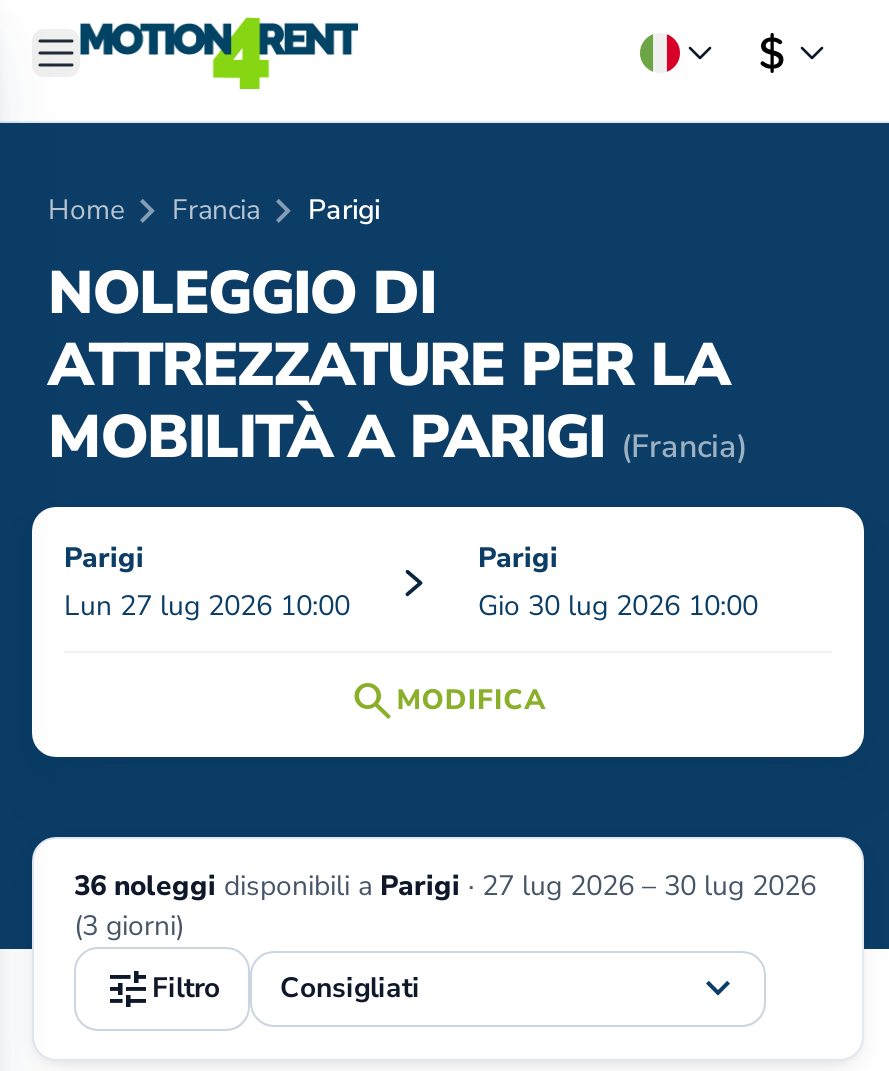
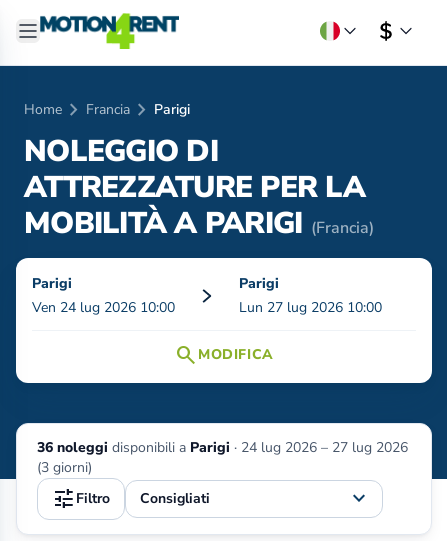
- Lun 27 lug 2026 10:00
+ Ven 24 lug 2026 10:00

- Gio 30 lug 2026 10:00
+ Lun 27 lug 2026 10:00

- 36 noleggi disponibili a Parigi · 27 lug 2026 – 30 lug 2026
+ 36 noleggi disponibili a Parigi · 24 lug 2026 – 27 lug 2026
